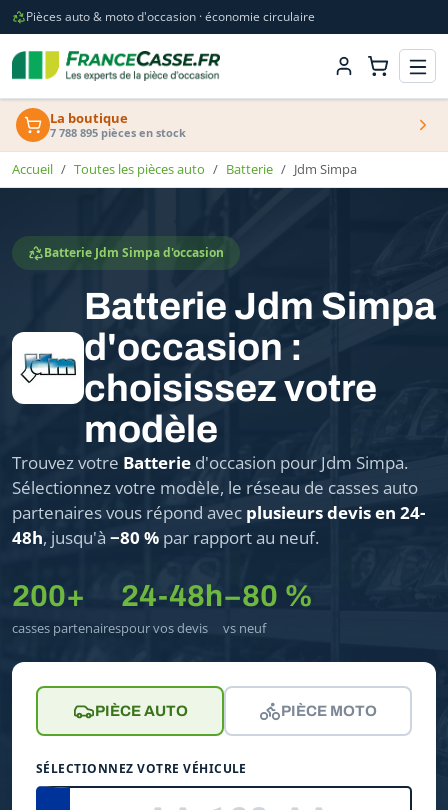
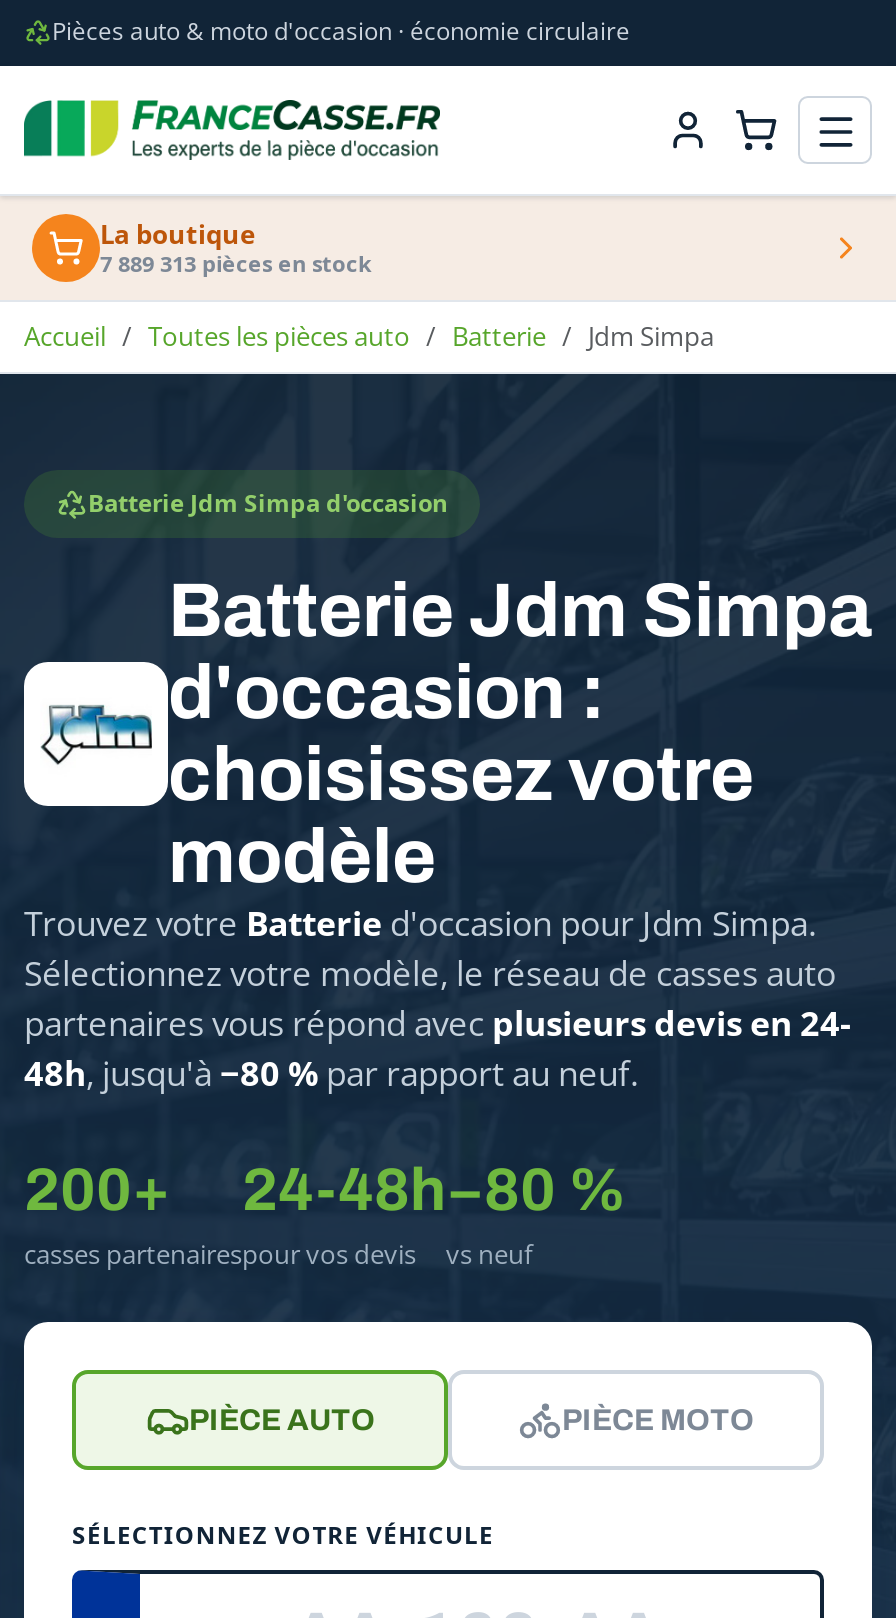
- 7 788 895 pièces en stock
+ 7 889 313 pièces en stock
